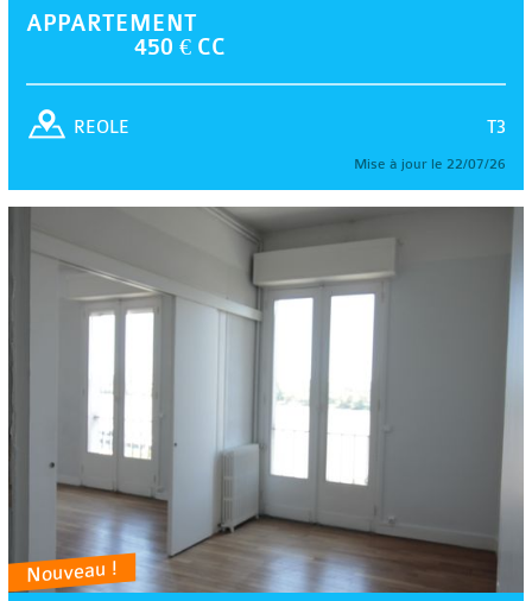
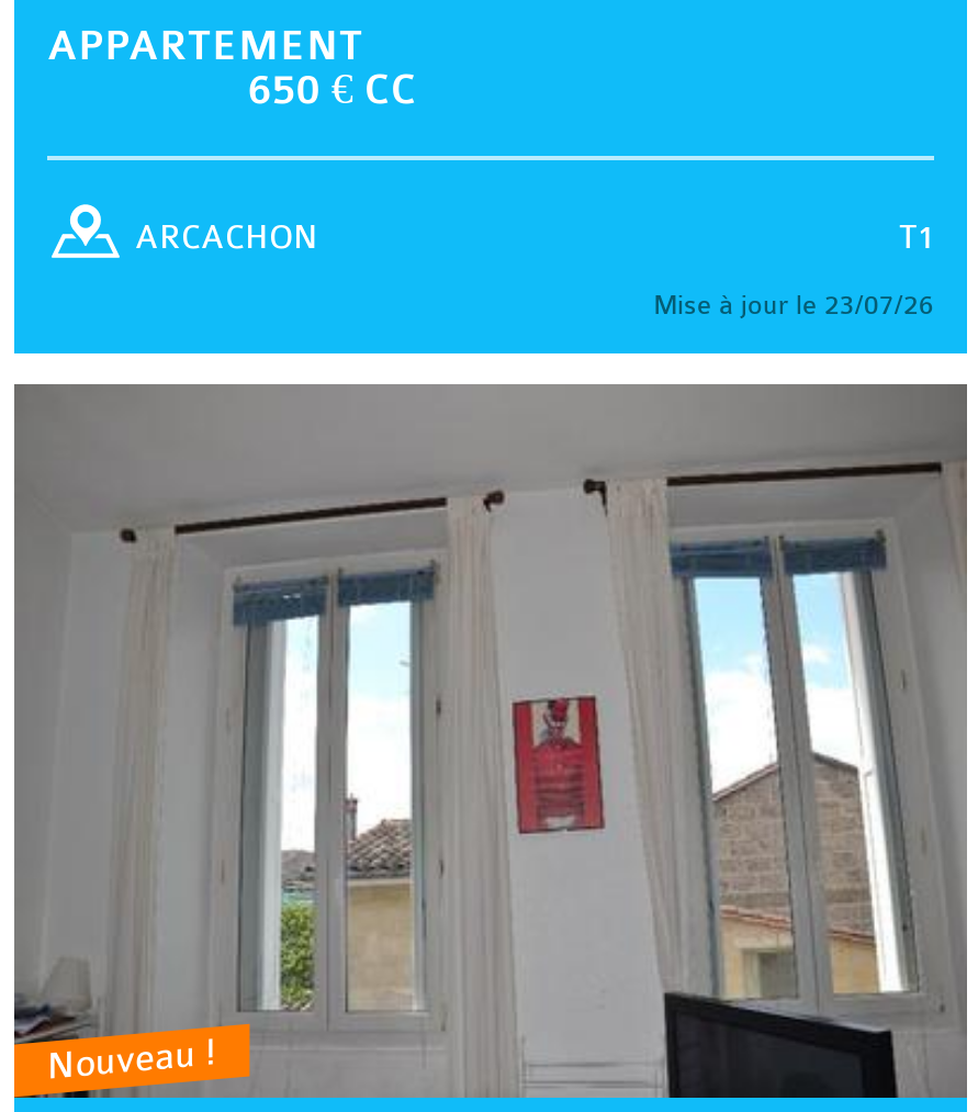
- 450 € CC
+ 650 € CC

- T3
- REOLE
+ T1
+ ARCACHON

- Mise à jour le 22/07/26
+ Mise à jour le 23/07/26

- [image]
+ [image]
